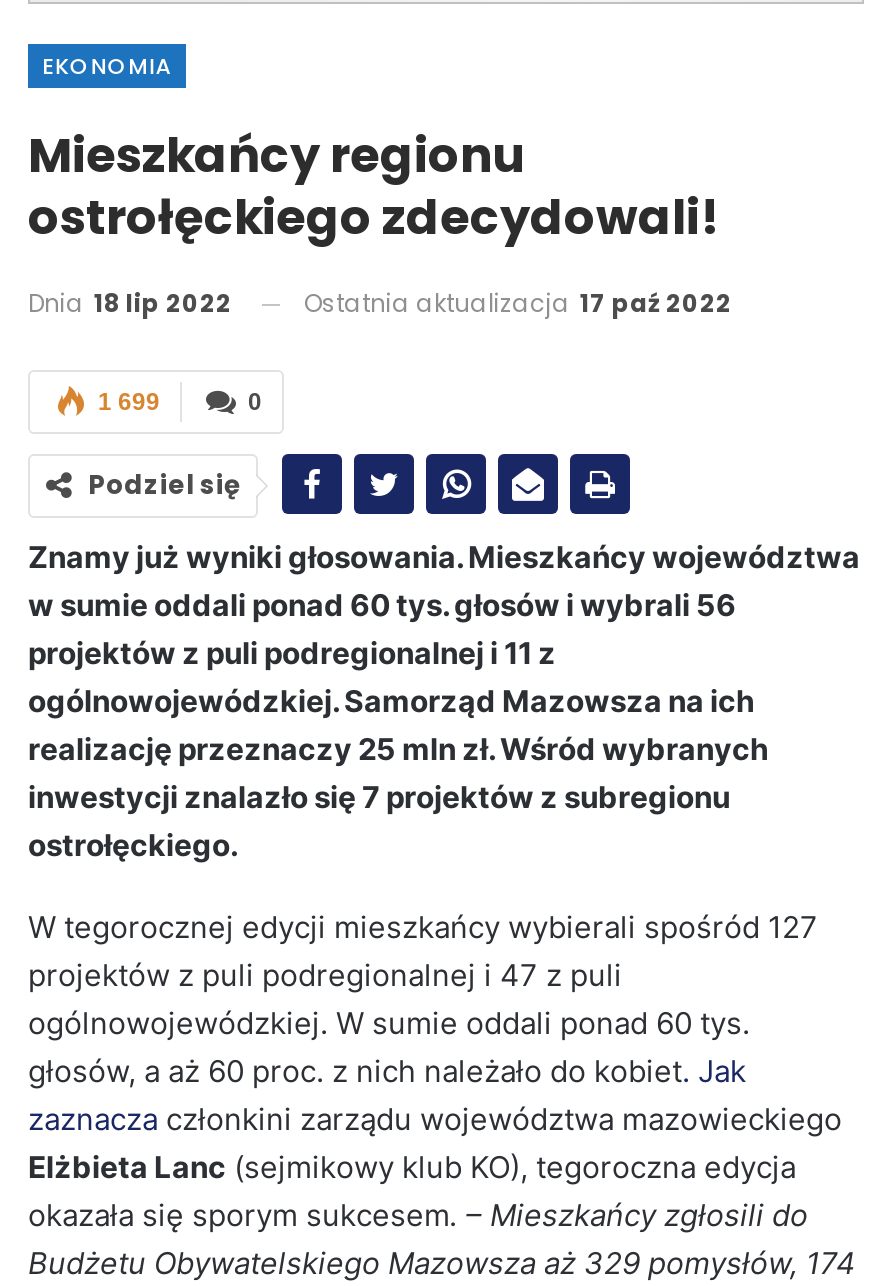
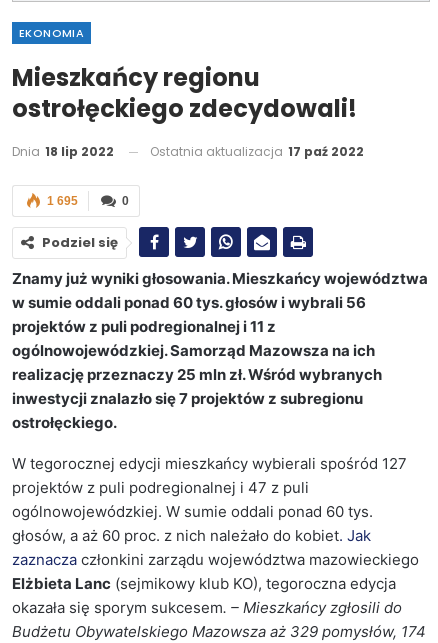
- 1 699
+ 1 695
